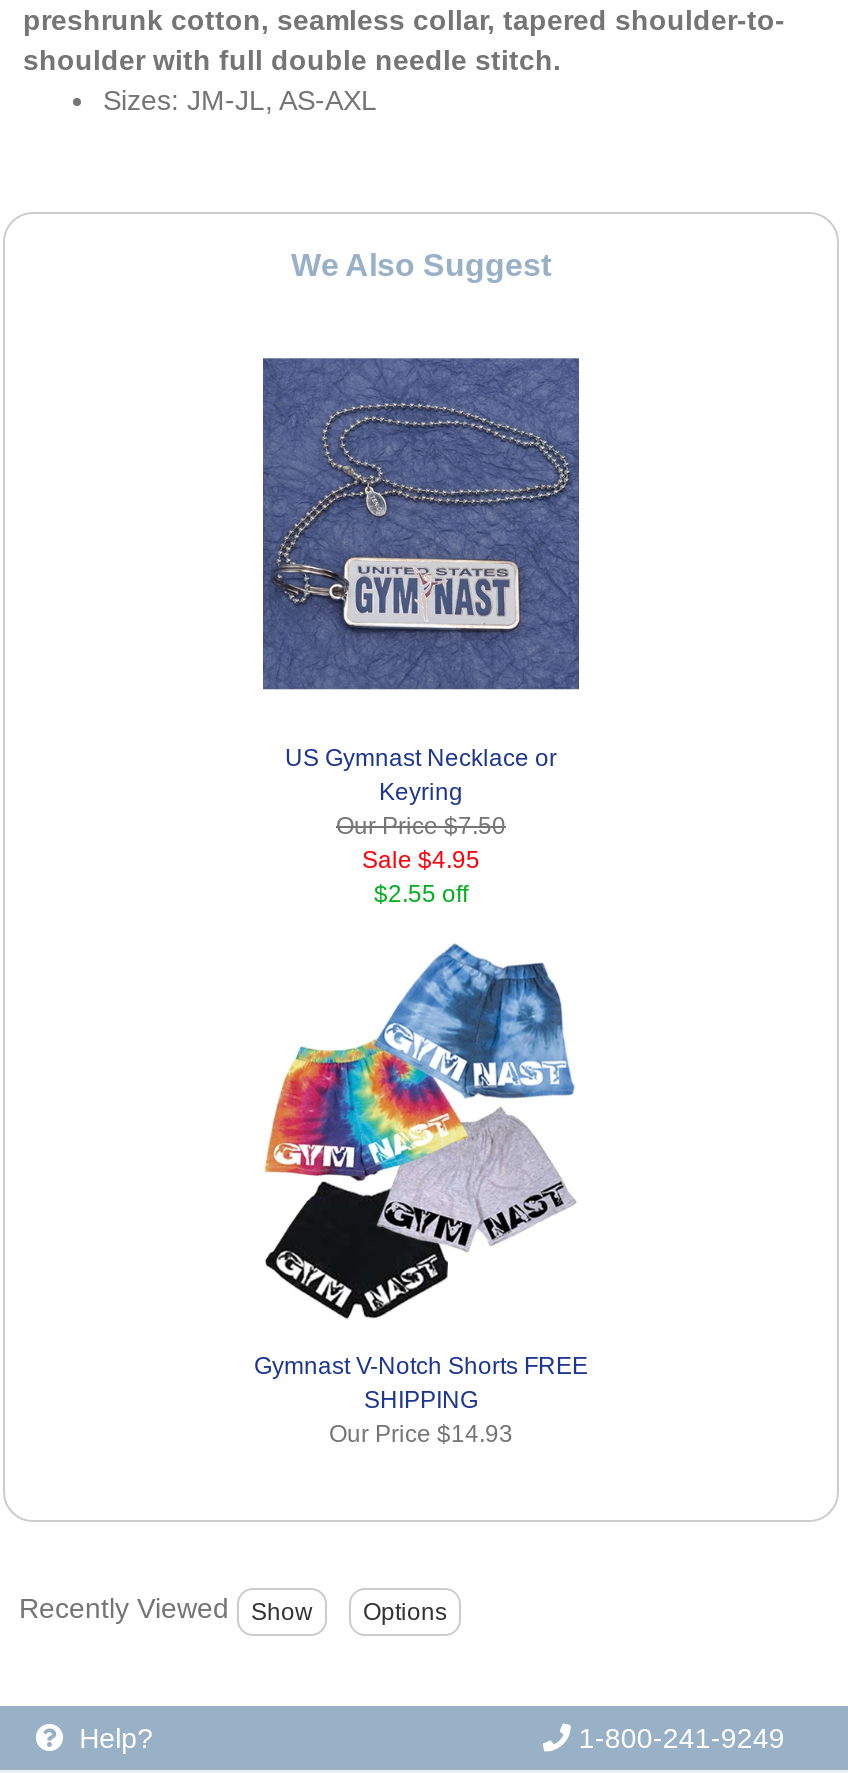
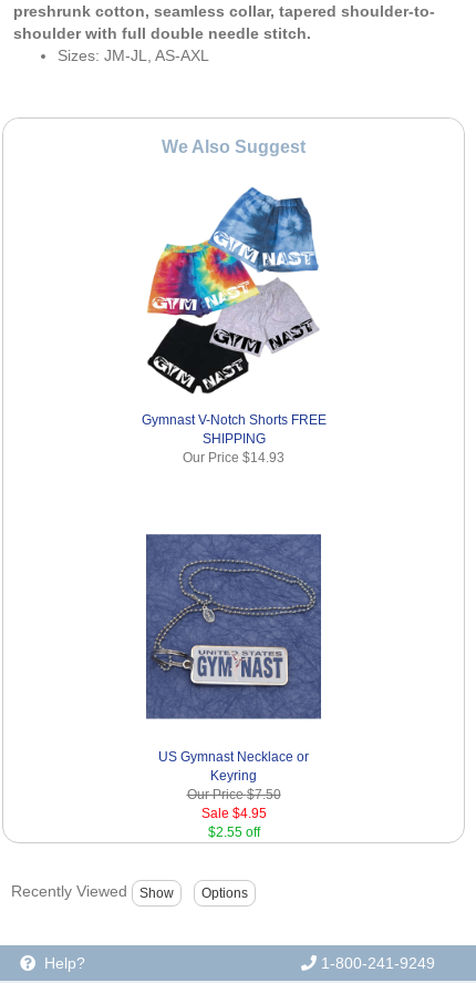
moved down: [image] | US Gymnast Necklace or | Keyring | Sale $4.95 | $2.55 off

moved up: [image] | Gymnast V-Notch Shorts FREE | SHIPPING | Our Price $14.93
